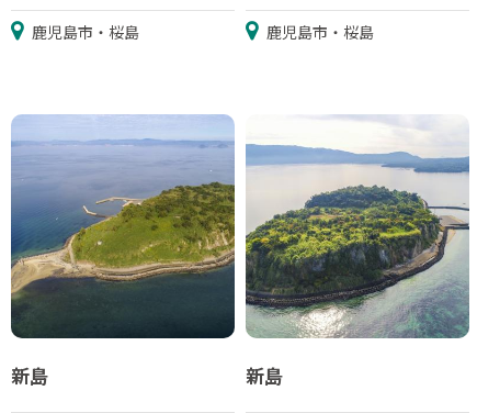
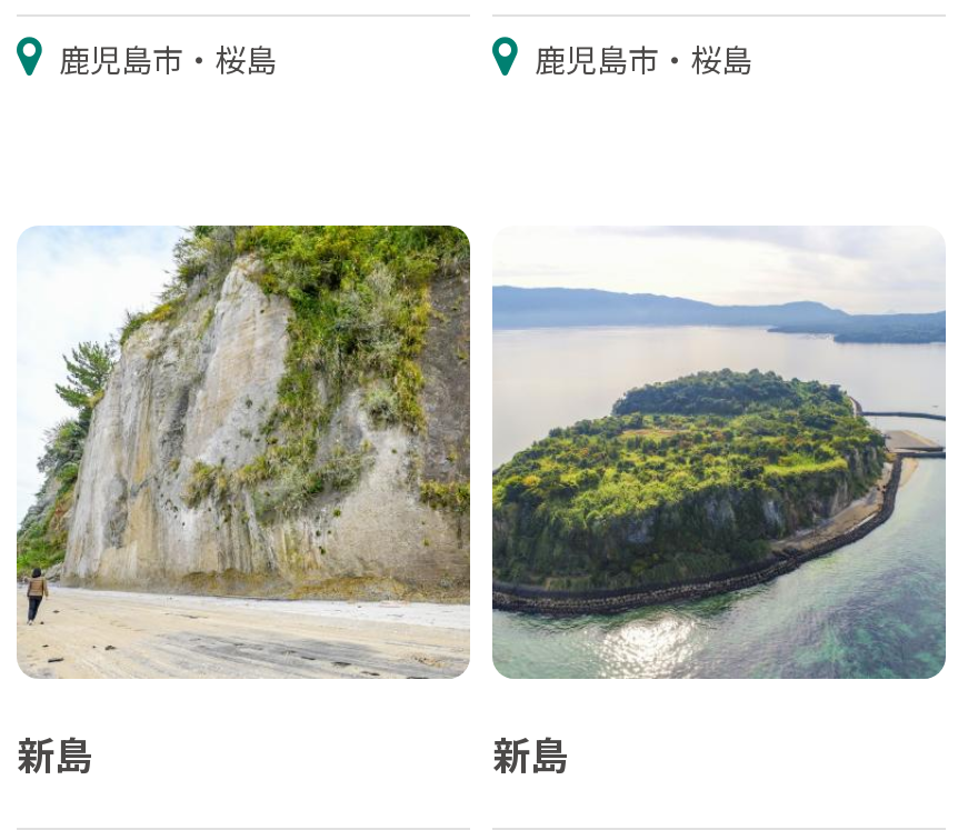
- [image]
+ [image]
